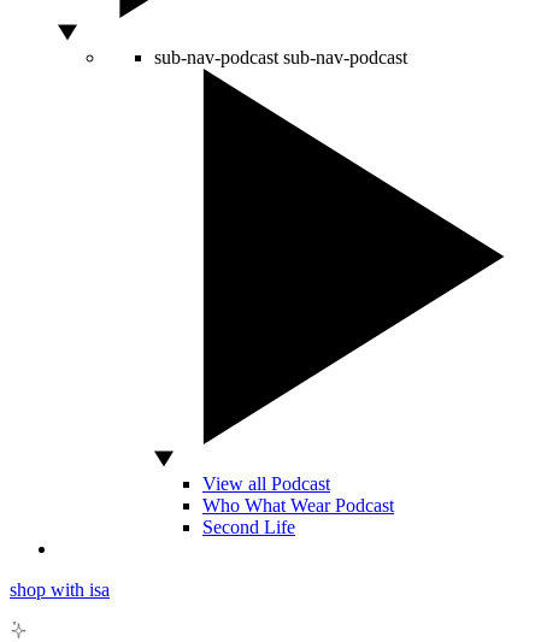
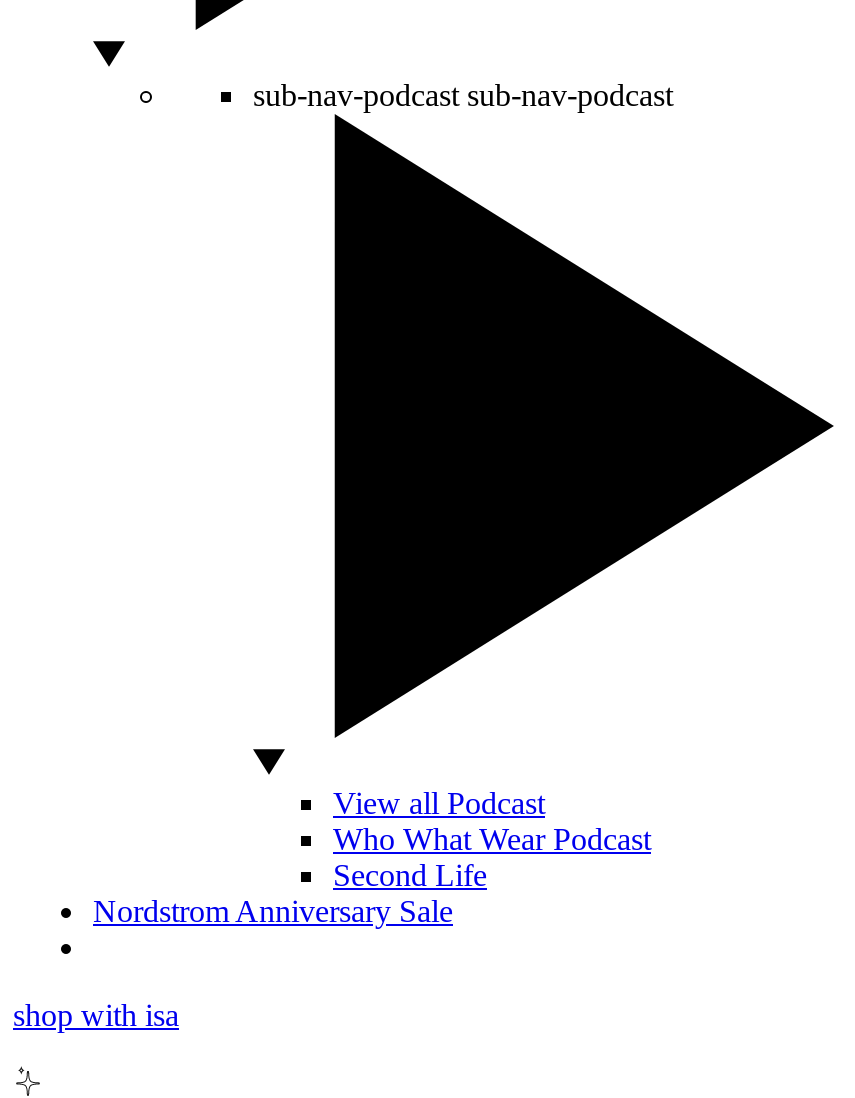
+ Nordstrom Anniversary Sale
